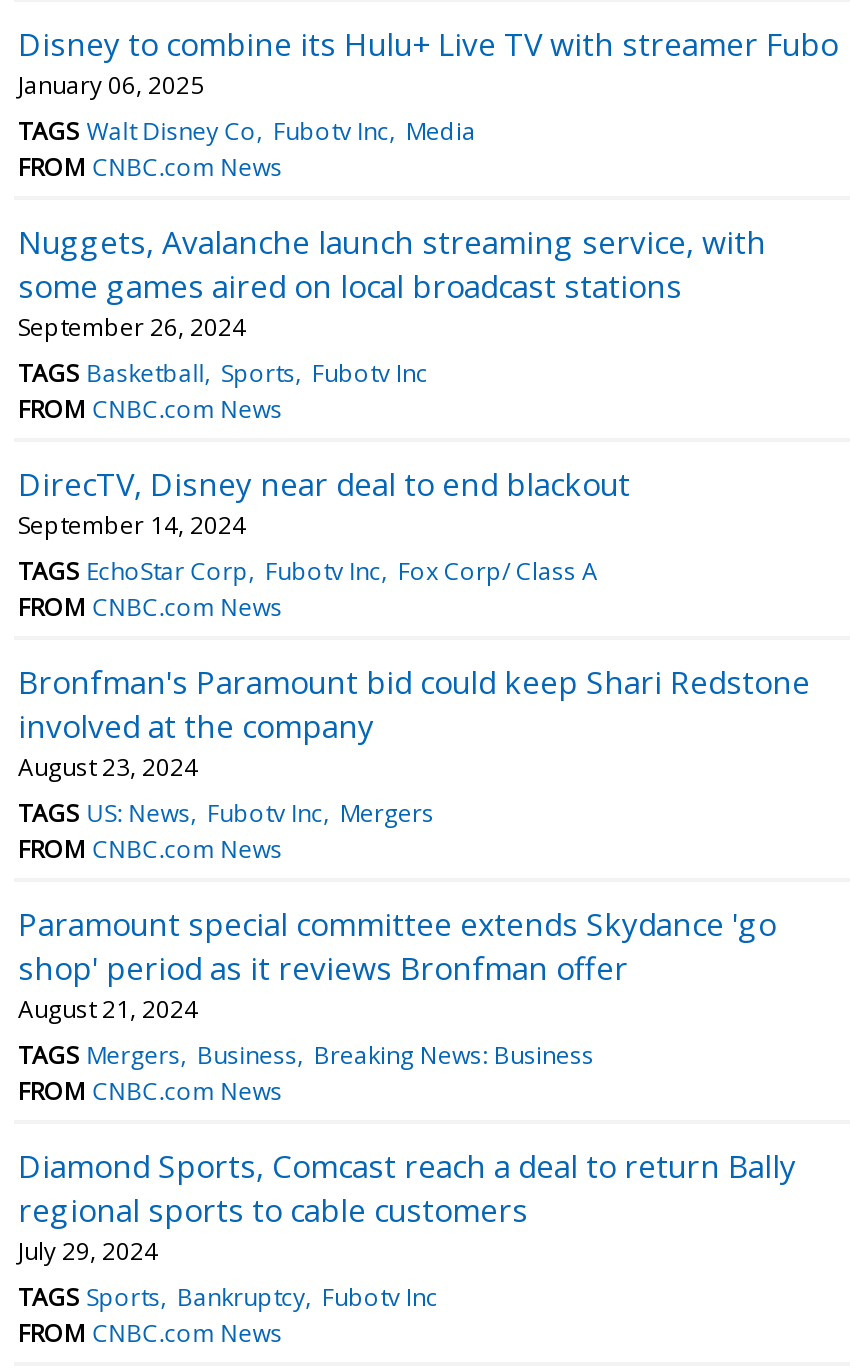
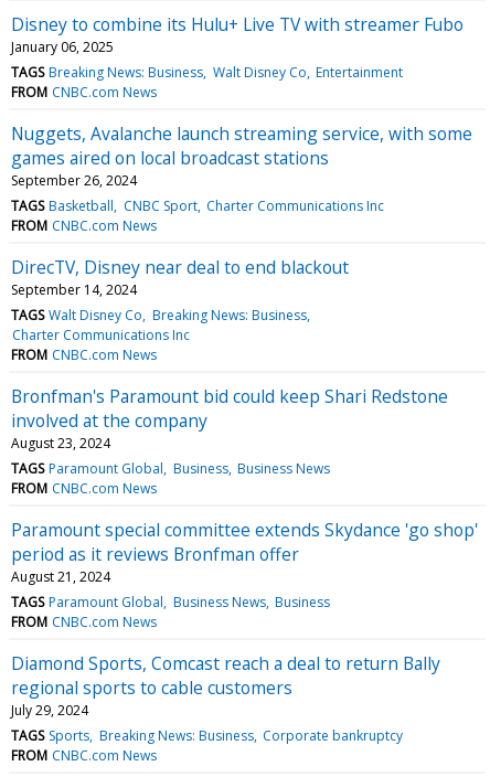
- TAGS Walt Disney Co Fubotv Inc Media
+ TAGS Breaking News: Business Walt Disney Co Entertainment

- TAGS Basketball Sports Fubotv Inc
+ TAGS Basketball CNBC Sport Charter Communications Inc

- TAGS EchoStar Corp Fubotv Inc Fox Corp/ Class A
+ TAGS Walt Disney Co Breaking News: Business
+ Charter Communications Inc

- TAGS US: News Fubotv Inc Mergers
+ TAGS Paramount Global Business Business News

- TAGS Mergers Business Breaking News: Business
+ TAGS Paramount Global Business News Business

- TAGS Sports Bankruptcy Fubotv Inc
+ TAGS Sports Breaking News: Business Corporate bankruptcy
